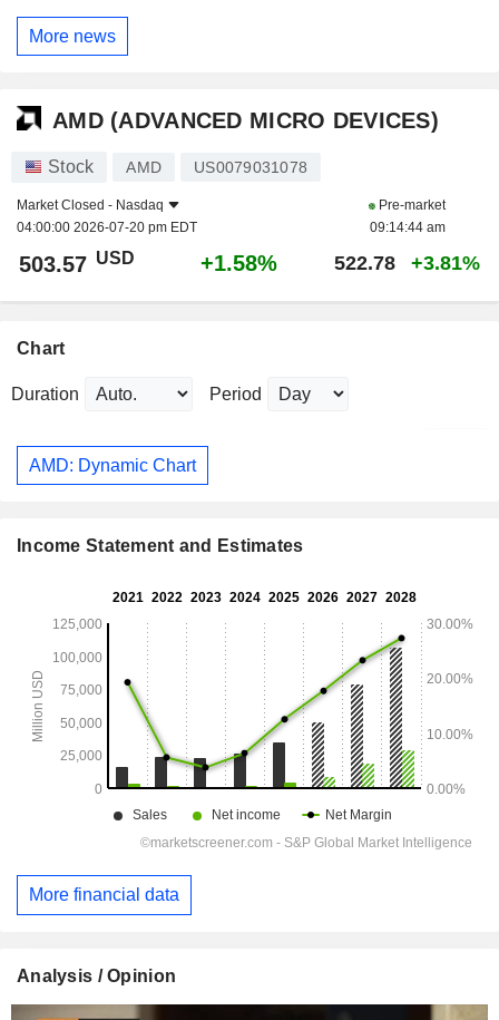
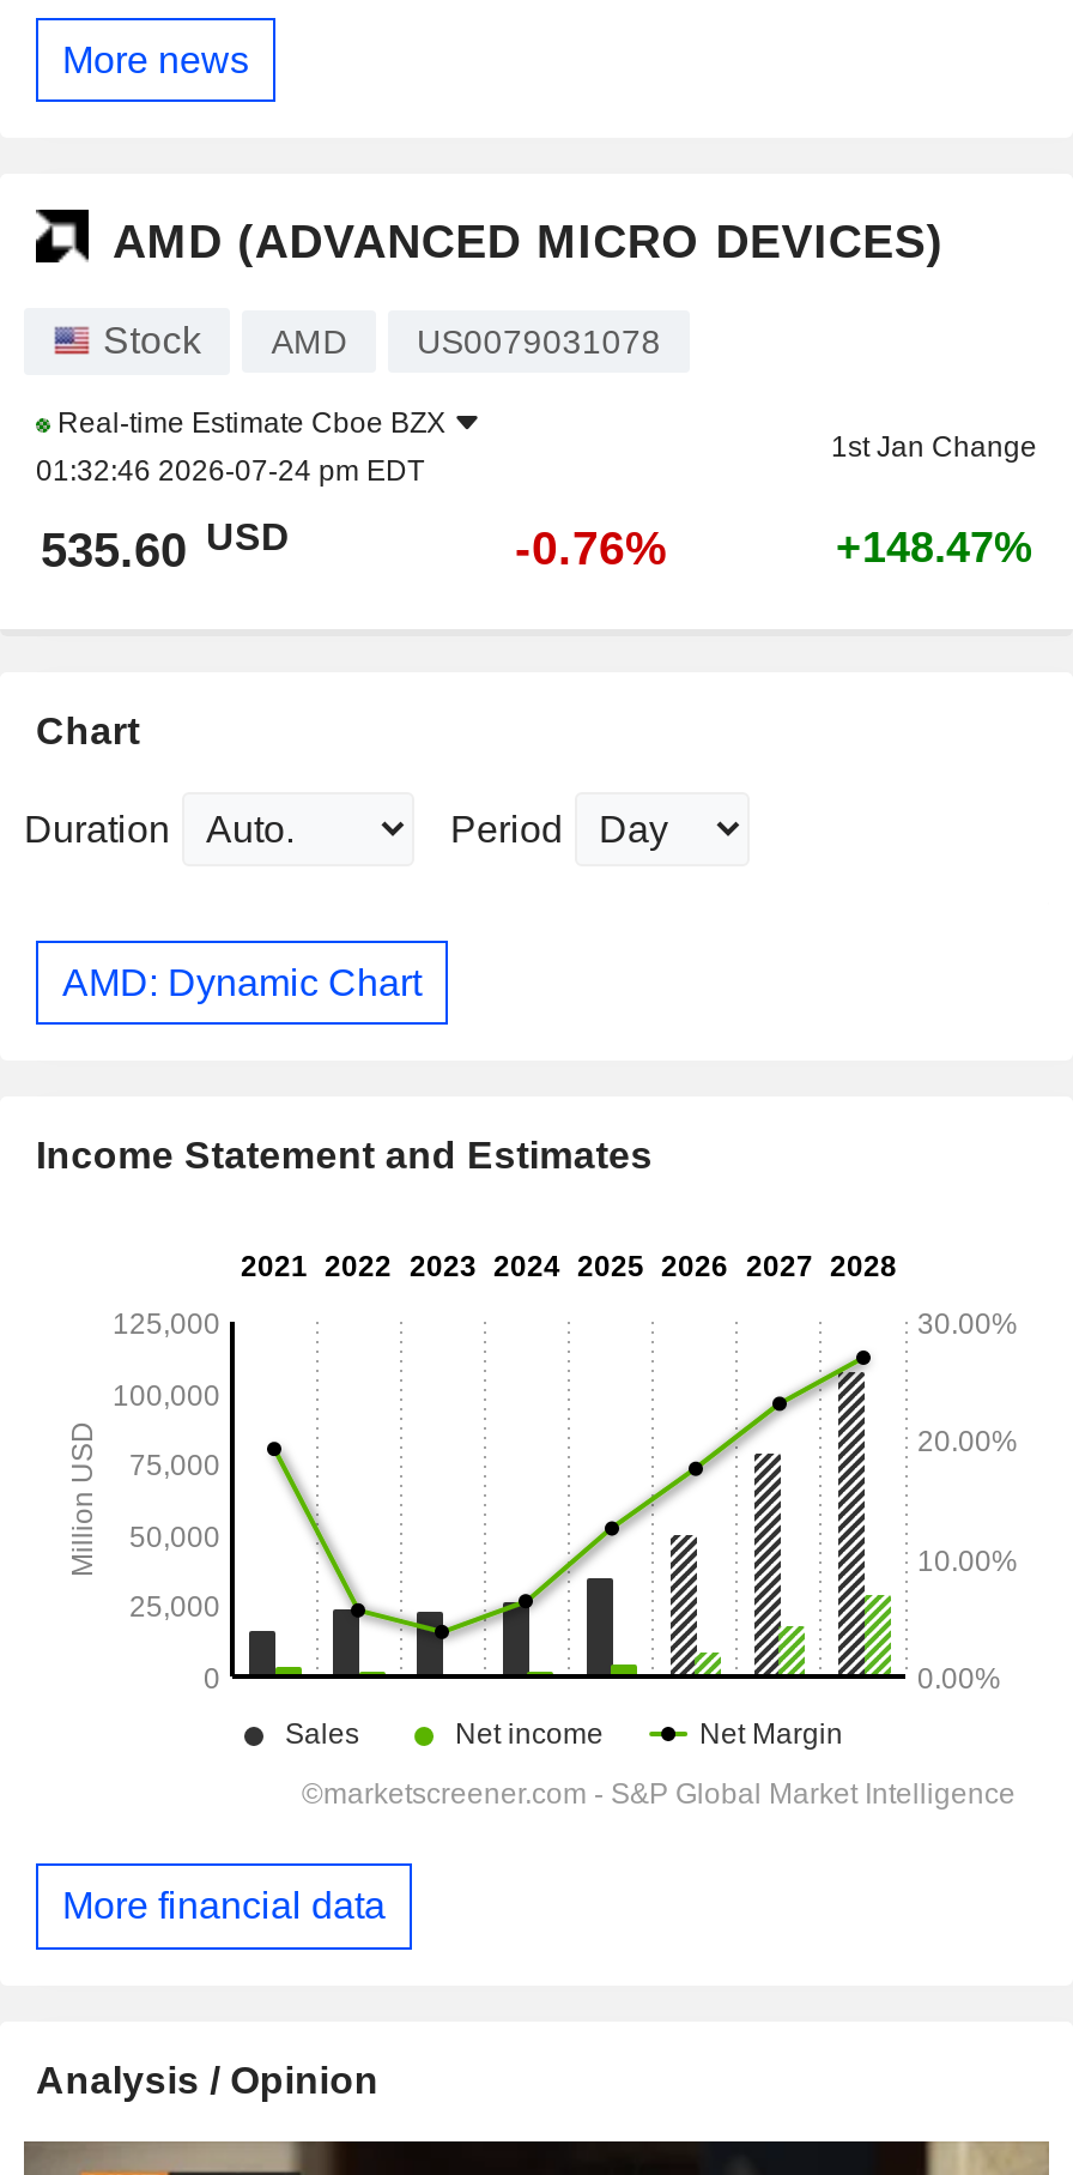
- Market Closed - Nasdaq
- 04:00:00 2026-07-20 pm EDT
+ Real-time Estimate Cboe BZX
+ 01:32:46 2026-07-24 pm EDT

- Pre-market
- 09:14:44 am
+ 1st Jan Change

- 503.57 USD
- +1.58%
- 522.78
- +3.81%
+ 535.60 USD
+ -0.76%
+ +148.47%
